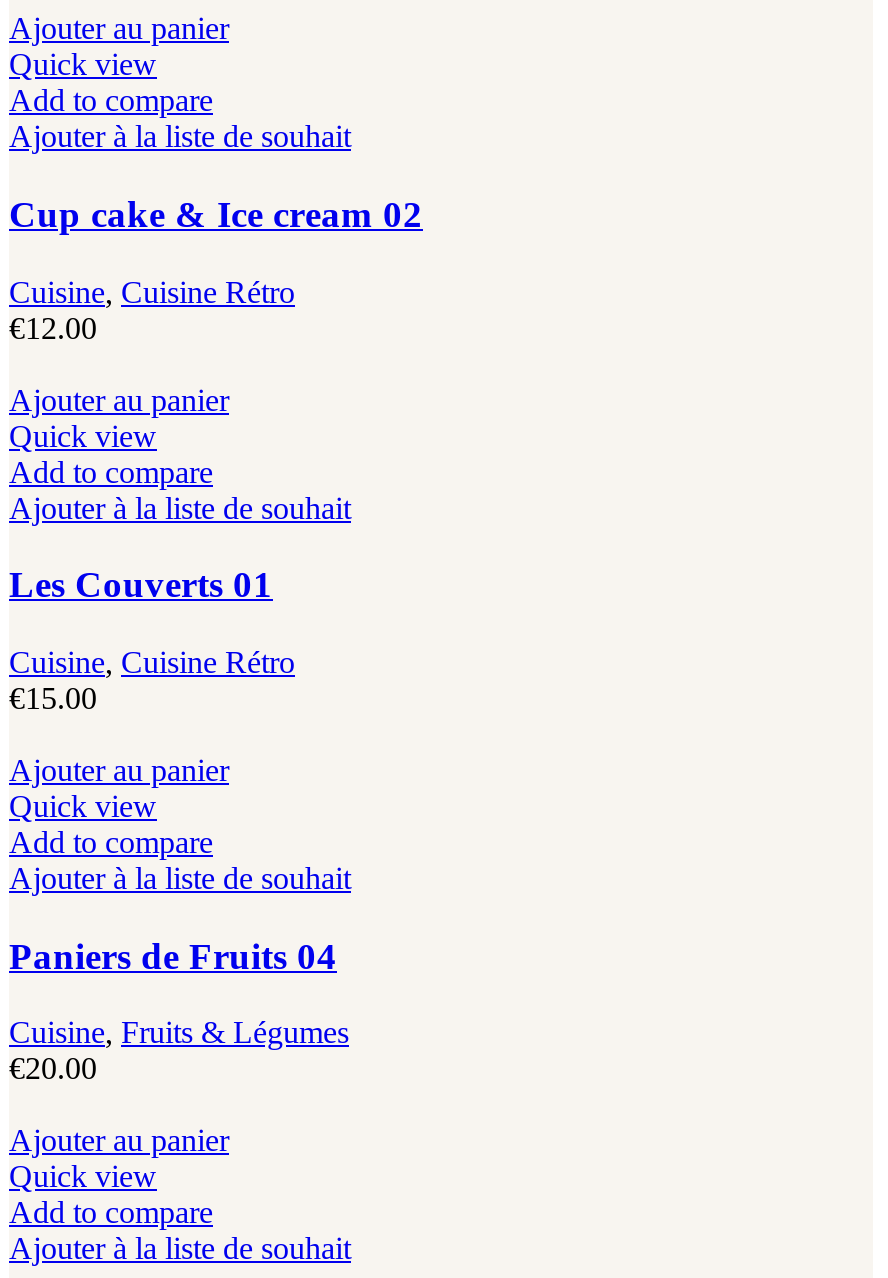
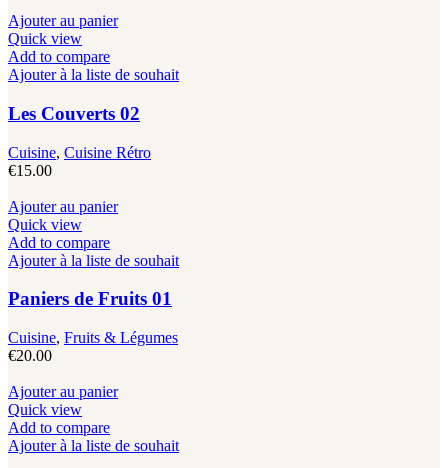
- Cup cake & Ice cream 02
- Cuisine, Cuisine Rétro
- €12.00
- Ajouter au panier
- Quick view
- Add to compare
- Ajouter à la liste de souhait
- Les Couverts 01
+ Les Couverts 02

- Paniers de Fruits 04
+ Paniers de Fruits 01
